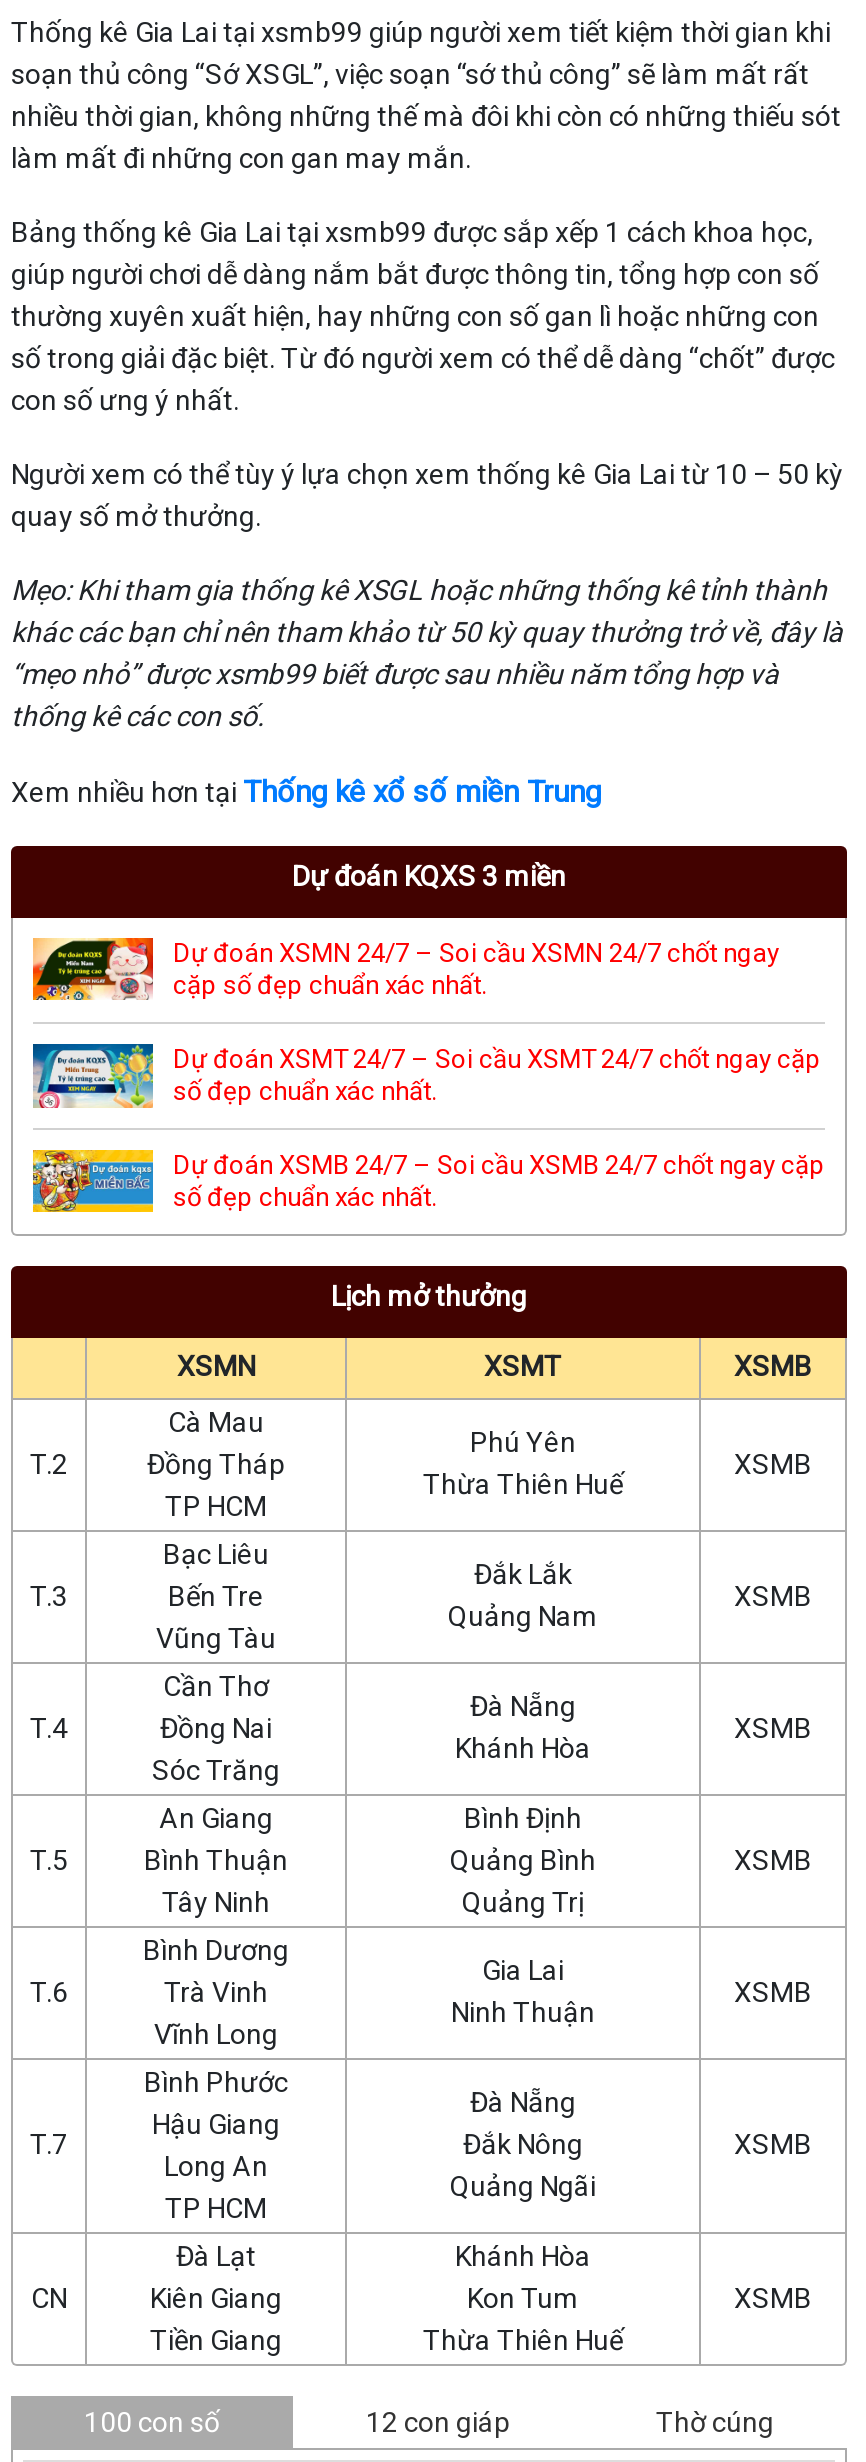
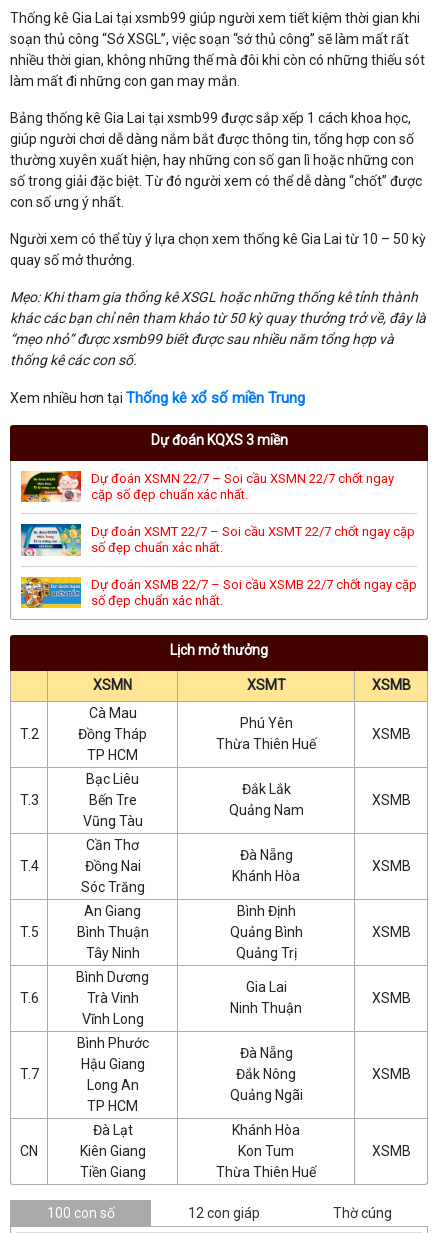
- Dự đoán XSMN 24/7 – Soi cầu XSMN 24/7 chốt ngay
+ Dự đoán XSMN 22/7 – Soi cầu XSMN 22/7 chốt ngay

- Dự đoán XSMT 24/7 – Soi cầu XSMT 24/7 chốt ngay cặp
+ Dự đoán XSMT 22/7 – Soi cầu XSMT 22/7 chốt ngay cặp

- Dự đoán XSMB 24/7 – Soi cầu XSMB 24/7 chốt ngay cặp
+ Dự đoán XSMB 22/7 – Soi cầu XSMB 22/7 chốt ngay cặp
